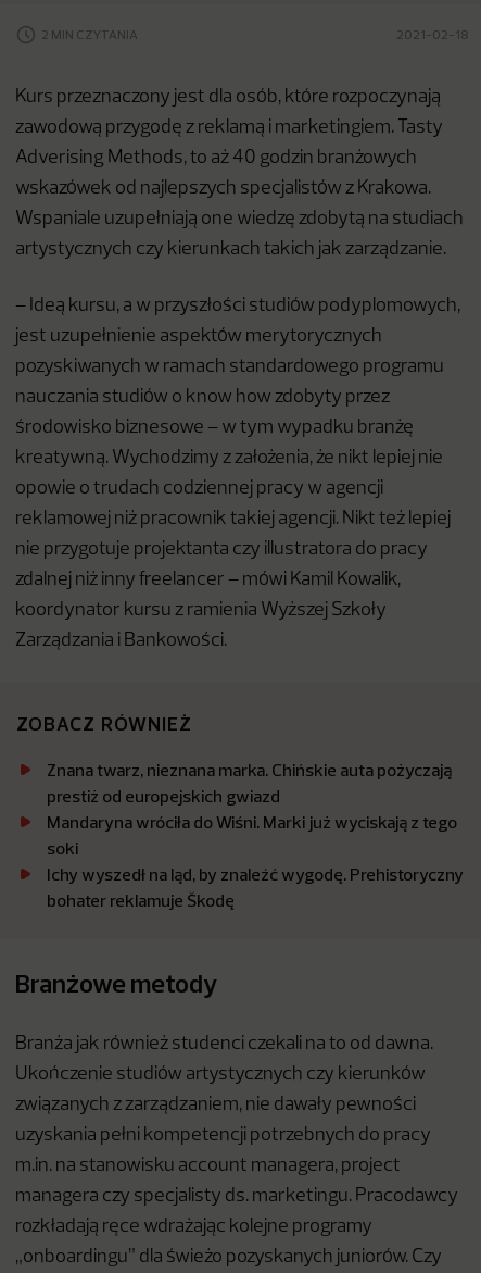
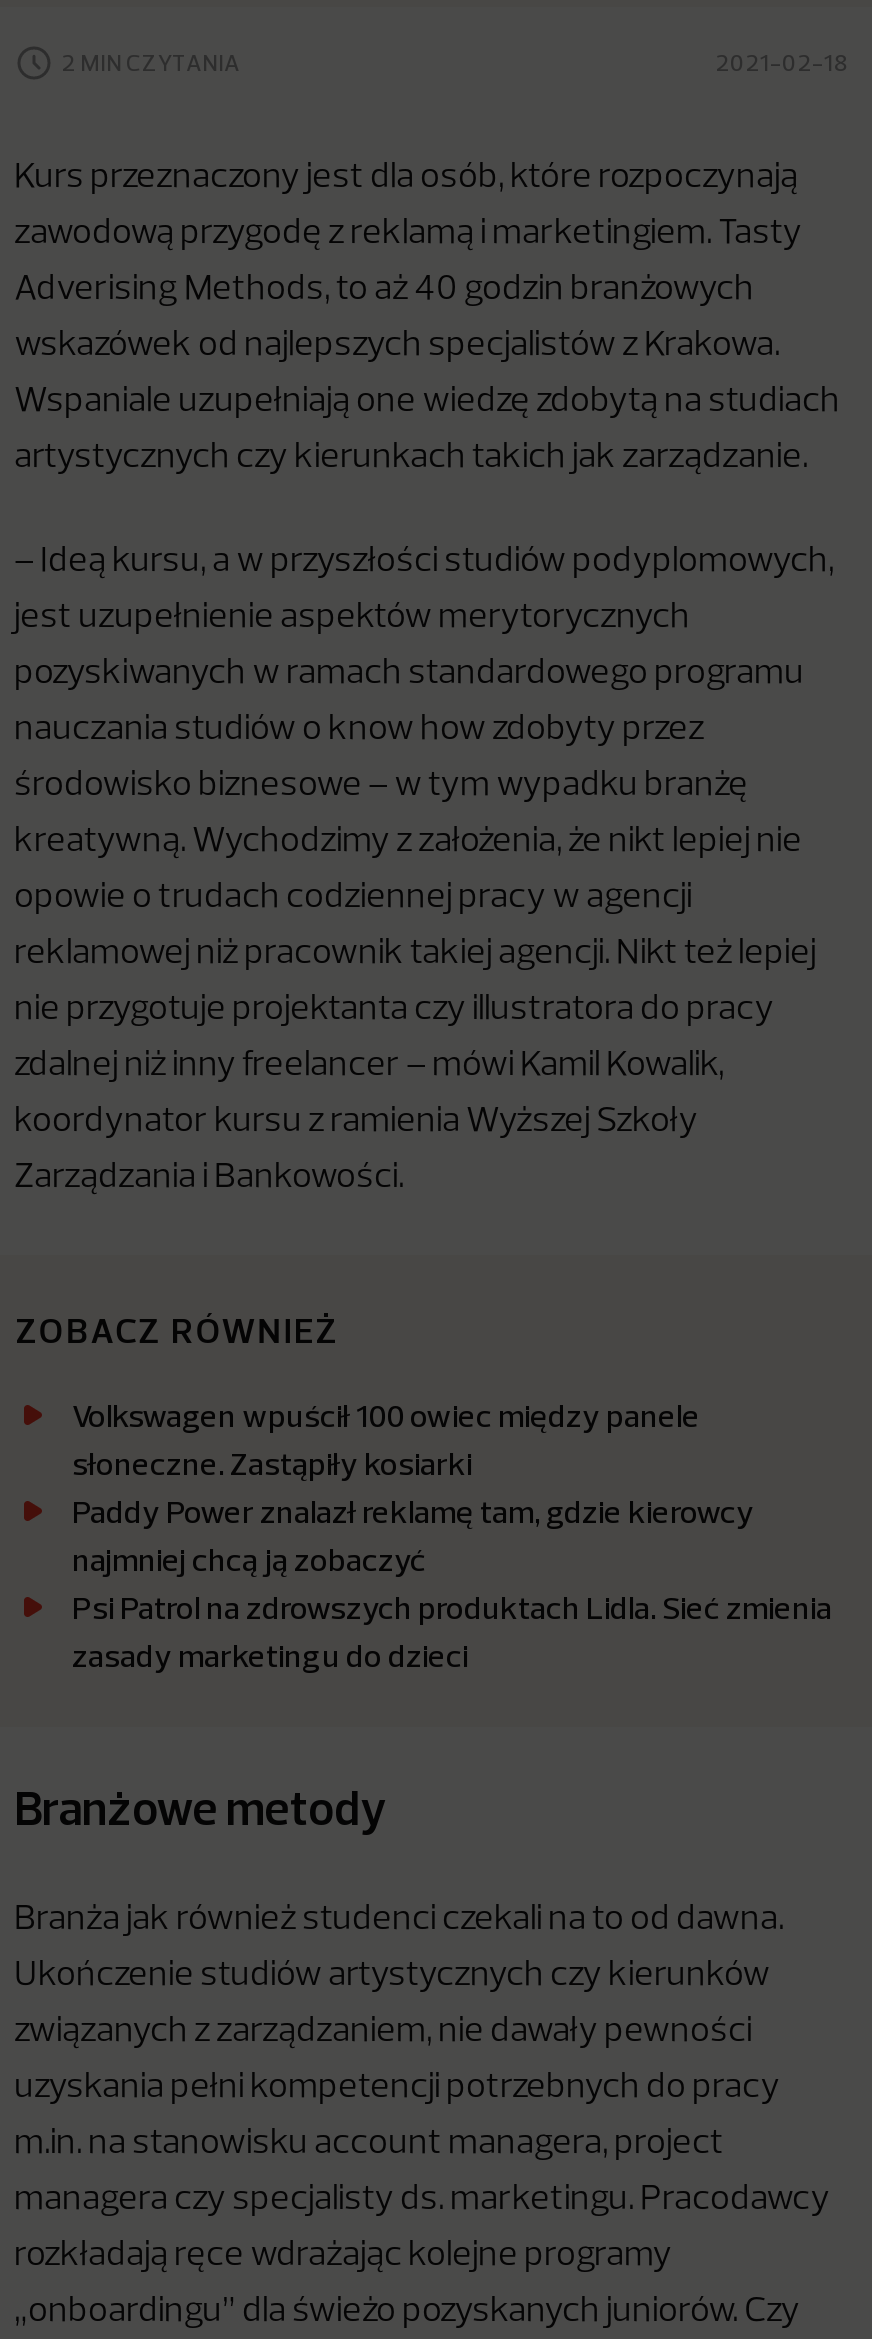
- Znana twarz, nieznana marka. Chińskie auta pożyczają
- prestiż od europejskich gwiazd
- Mandaryna wróciła do Wiśni. Marki już wyciskają z tego
- soki
- Ichy wyszedł na ląd, by znaleźć wygodę. Prehistoryczny
- bohater reklamuje Škodę
+ Volkswagen wpuścił 100 owiec między panele
+ słoneczne. Zastąpiły kosiarki
+ Paddy Power znalazł reklamę tam, gdzie kierowcy
+ najmniej chcą ją zobaczyć
+ Psi Patrol na zdrowszych produktach Lidla. Sieć zmienia
+ zasady marketingu do dzieci
